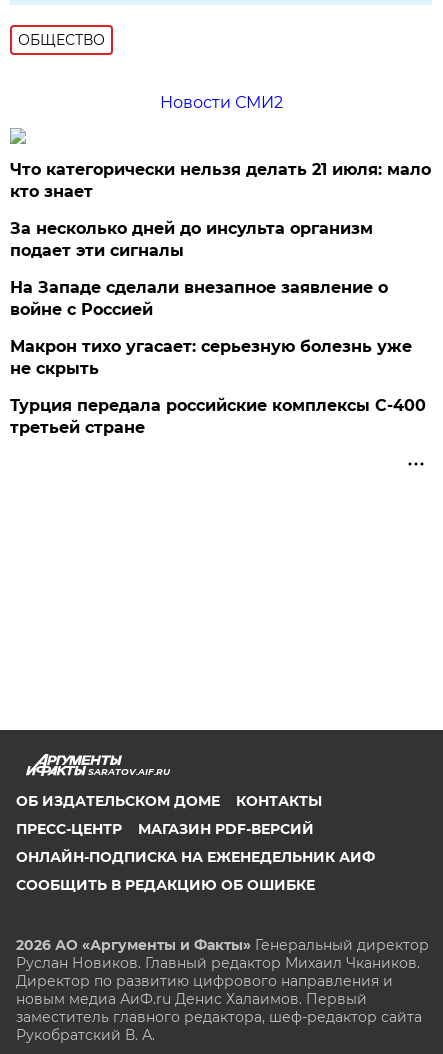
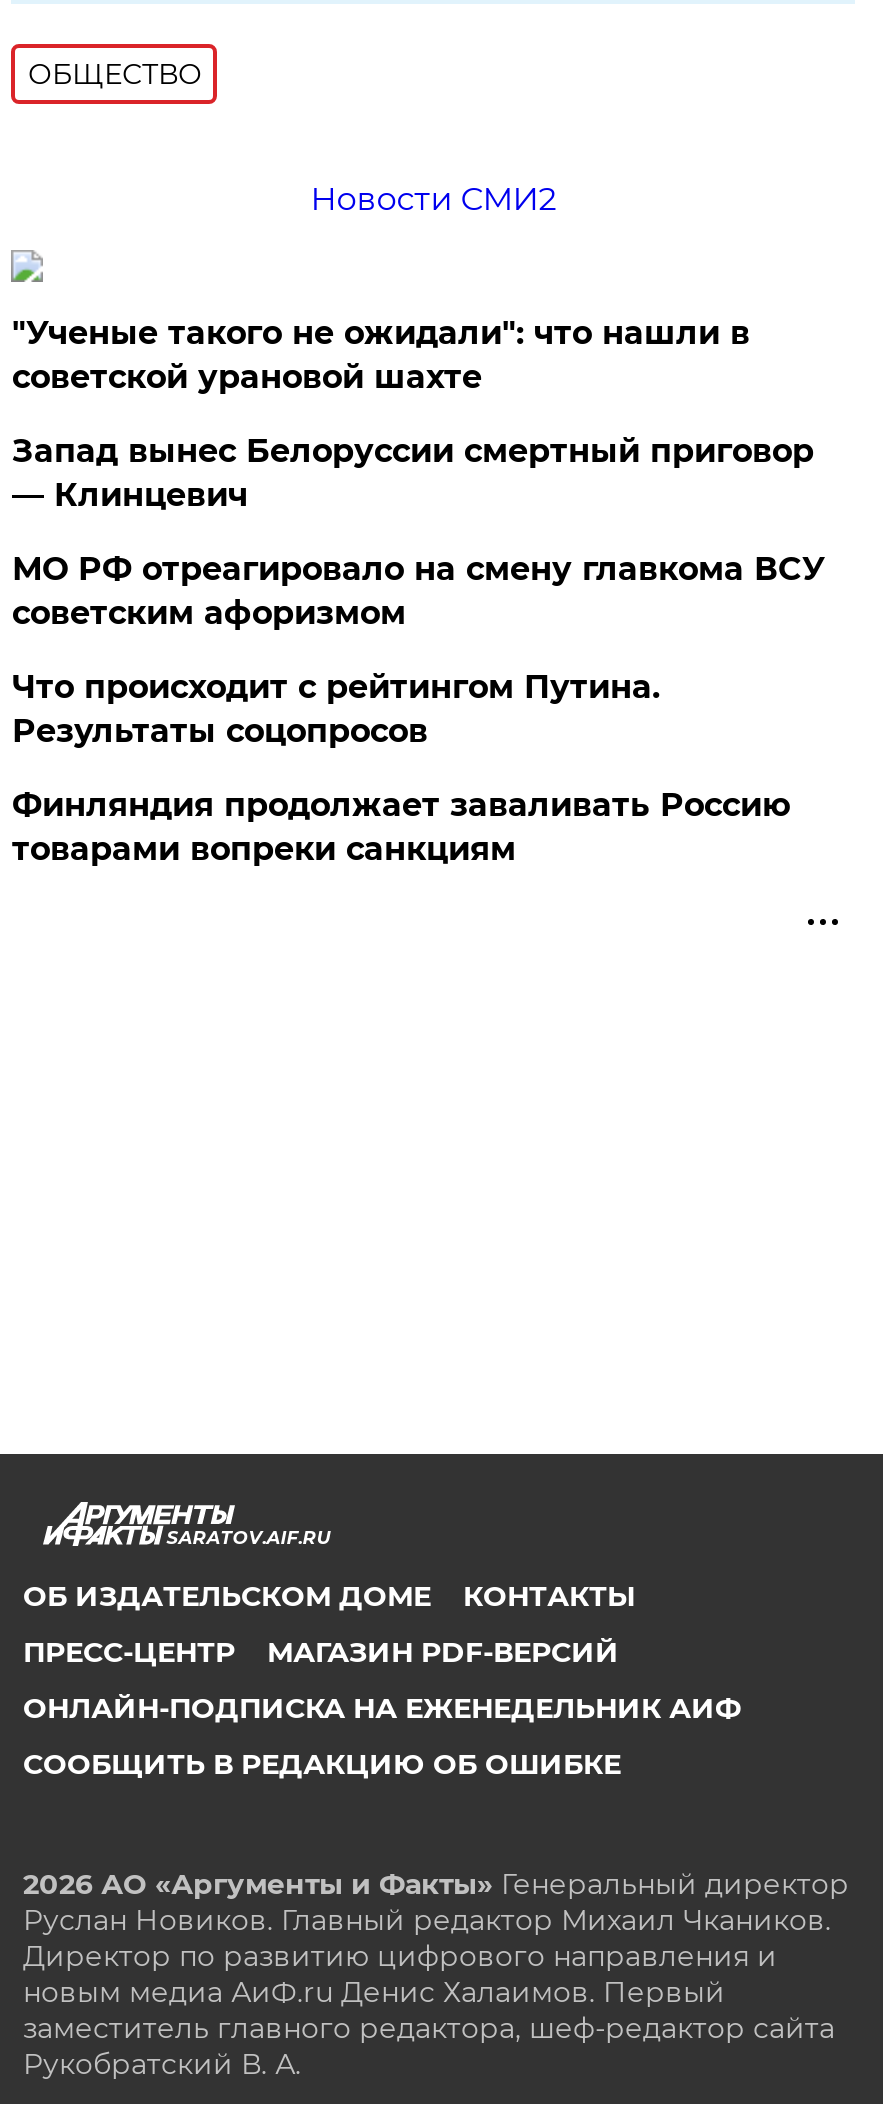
- Что категорически нельзя делать 21 июля: мало
- кто знает
+ "Ученые такого не ожидали": что нашли в
+ советской урановой шахте

- За несколько дней до инсульта организм
- подает эти сигналы
+ Запад вынес Белоруссии смертный приговор
+ — Клинцевич

- На Западе сделали внезапное заявление о
- войне с Россией
+ МО РФ отреагировало на смену главкома ВСУ
+ советским афоризмом

- Макрон тихо угасает: серьезную болезнь уже
- не скрыть
+ Что происходит с рейтингом Путина.
+ Результаты соцопросов

- Турция передала российские комплексы С-400
- третьей стране
+ Финляндия продолжает заваливать Россию
+ товарами вопреки санкциям
